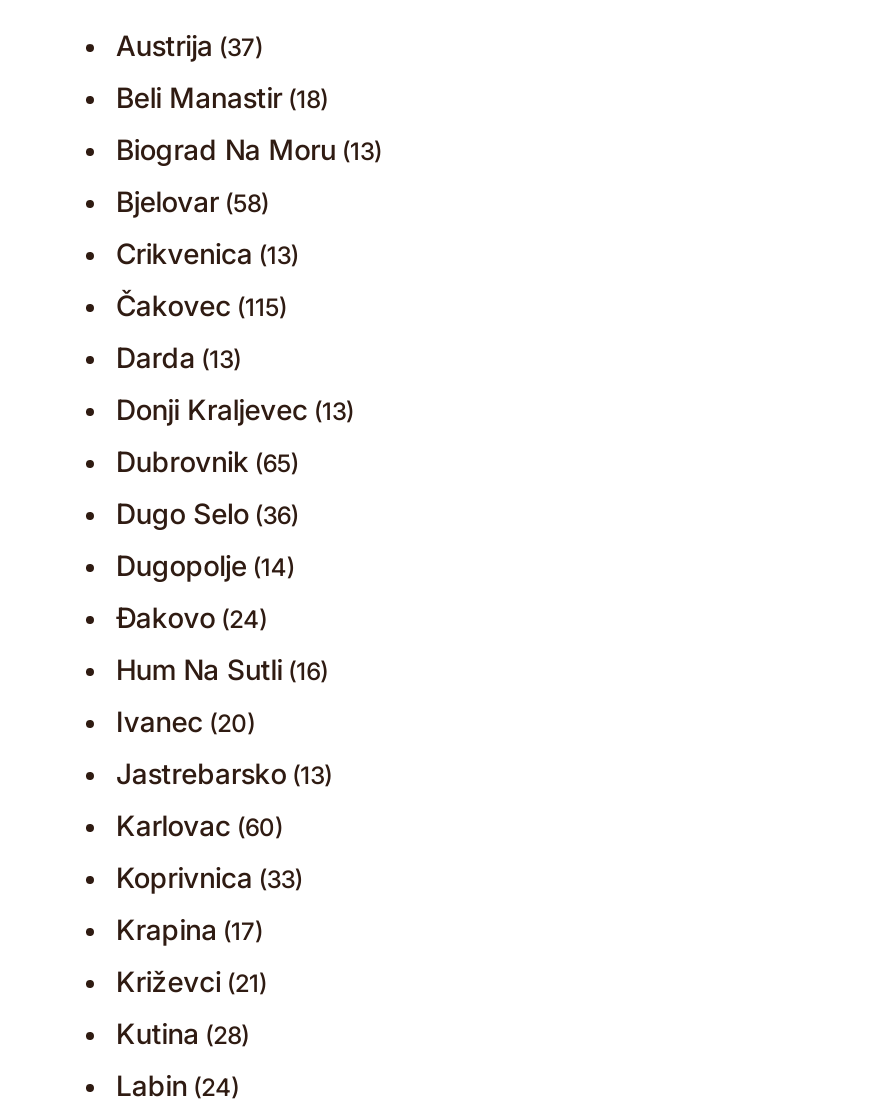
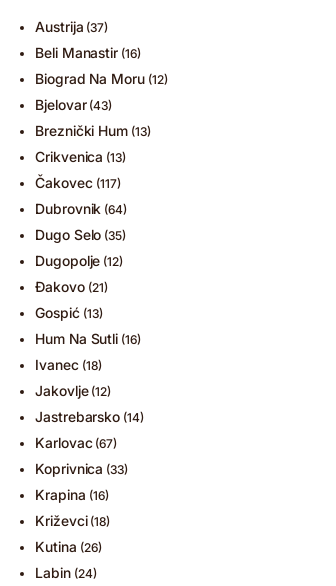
- Beli Manastir (18)
- Biograd Na Moru (13)
- Bjelovar (58)
+ Beli Manastir (16)
+ Biograd Na Moru (12)
+ Bjelovar (43)
+ Breznički Hum (13)

- Čakovec (115)
- Darda (13)
- Donji Kraljevec (13)
- Dubrovnik (65)
- Dugo Selo (36)
- Dugopolje (14)
- Đakovo (24)
+ Čakovec (117)
+ Dubrovnik (64)
+ Dugo Selo (35)
+ Dugopolje (12)
+ Đakovo (21)
+ Gospić (13)

- Ivanec (20)
- Jastrebarsko (13)
- Karlovac (60)
+ Ivanec (18)
+ Jakovlje (12)
+ Jastrebarsko (14)
+ Karlovac (67)

- Krapina (17)
+ Krapina (16)

- Križevci (21)
+ Križevci (18)

- Kutina (28)
+ Kutina (26)
